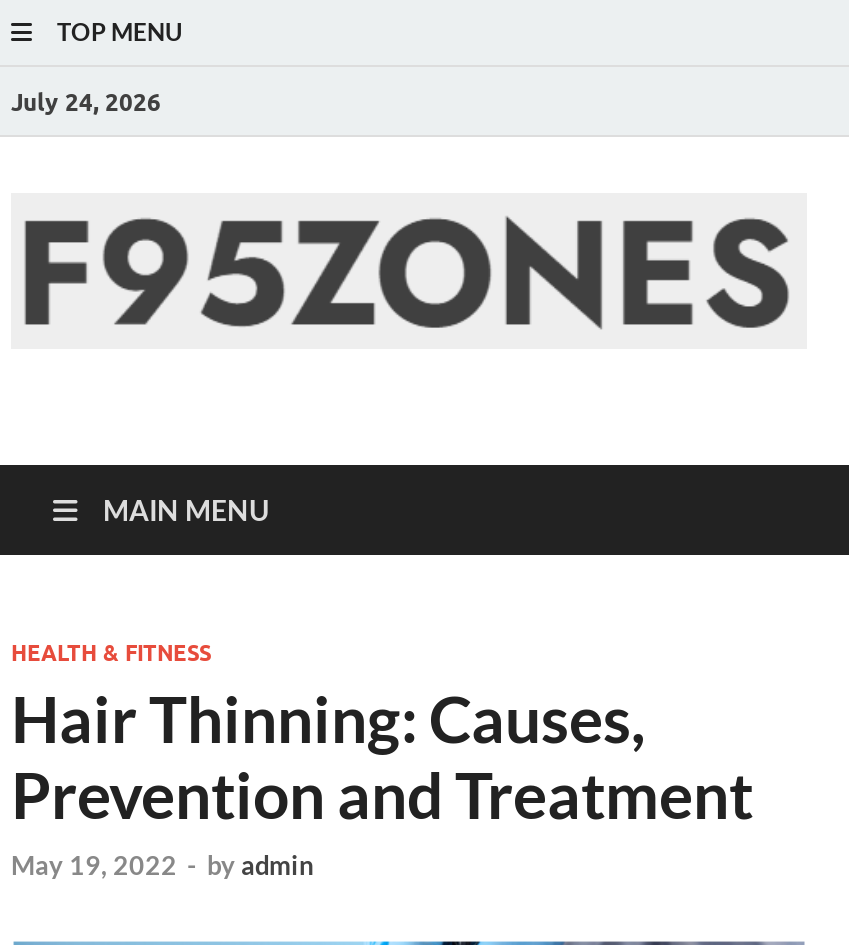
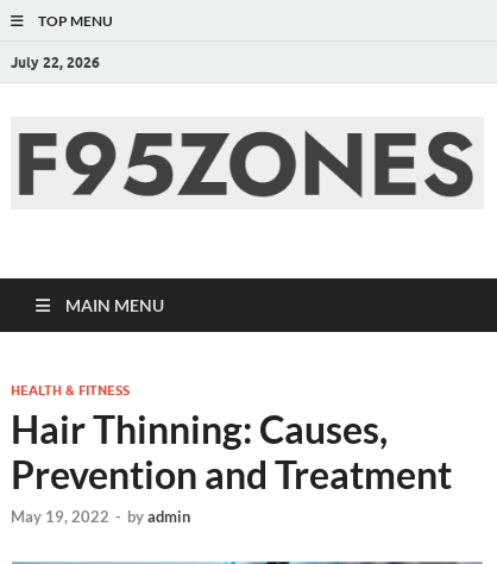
- July 24, 2026
+ July 22, 2026
